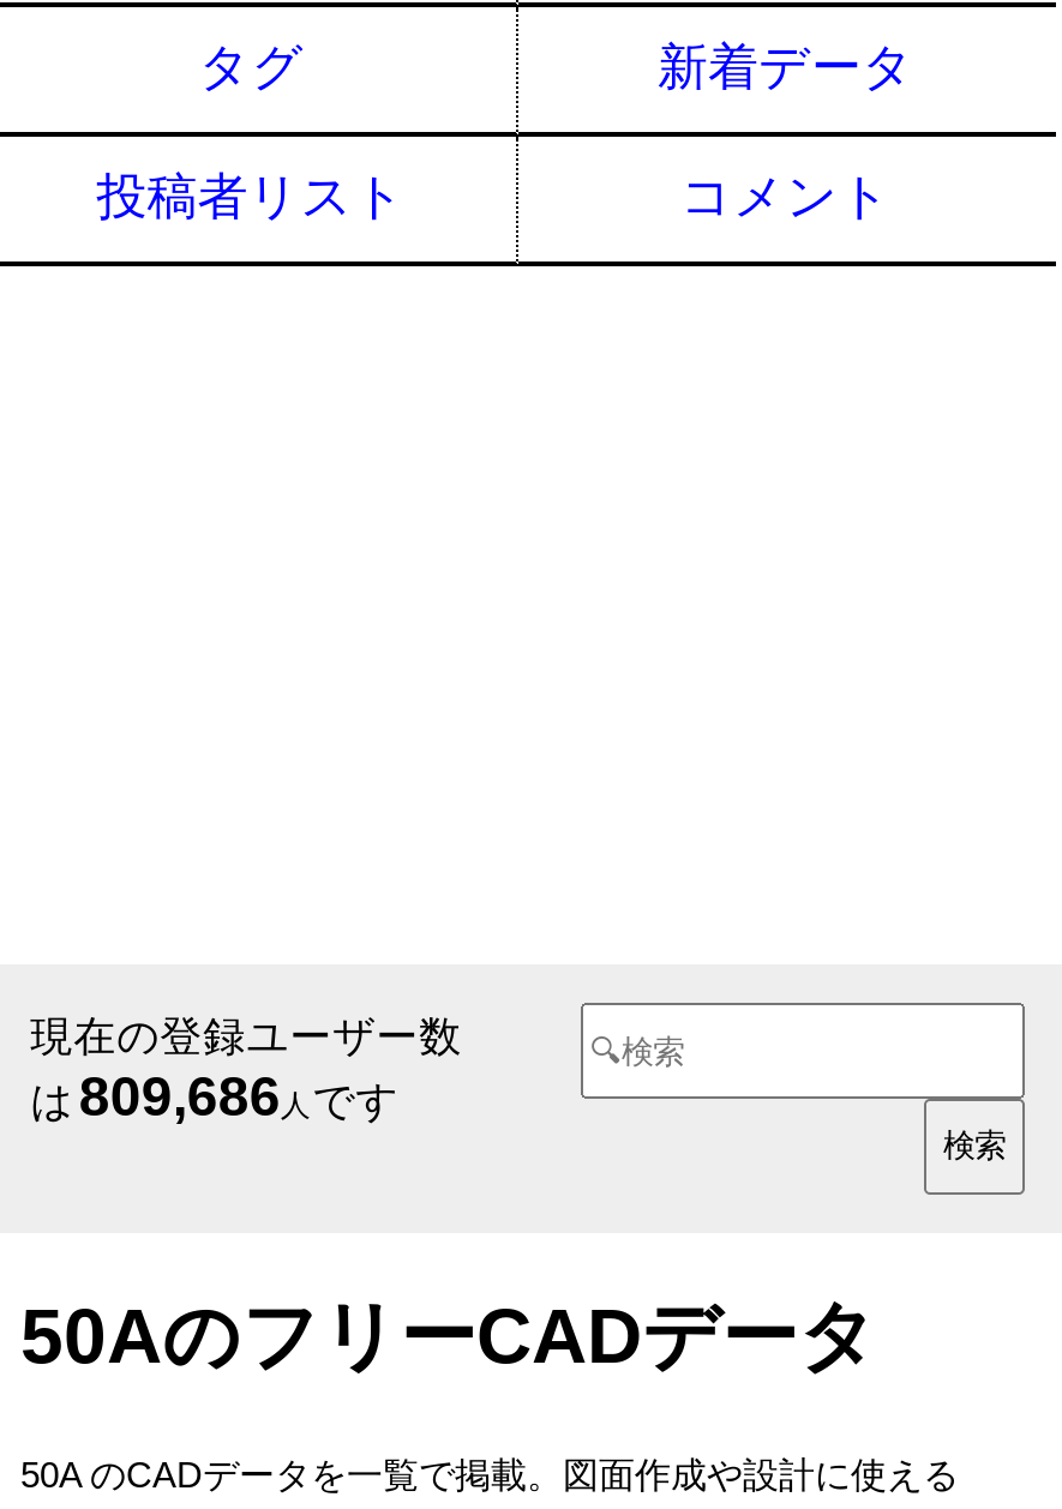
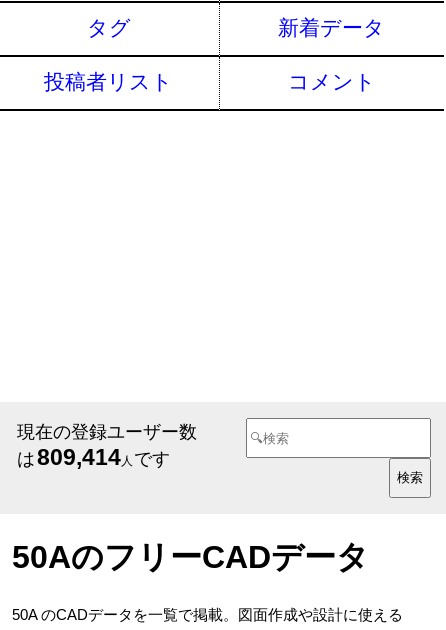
- は 809,686人 です
+ は 809,414人 です
